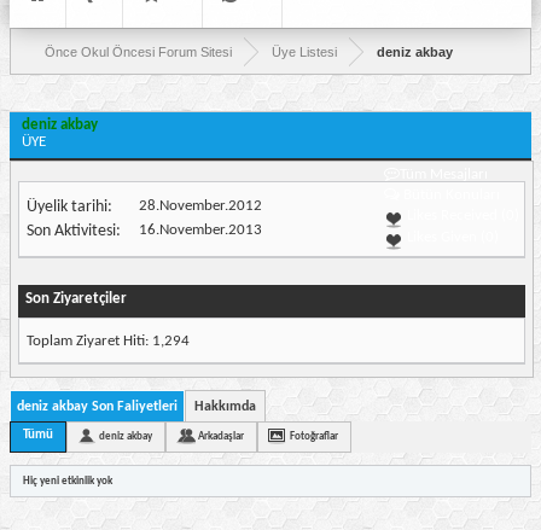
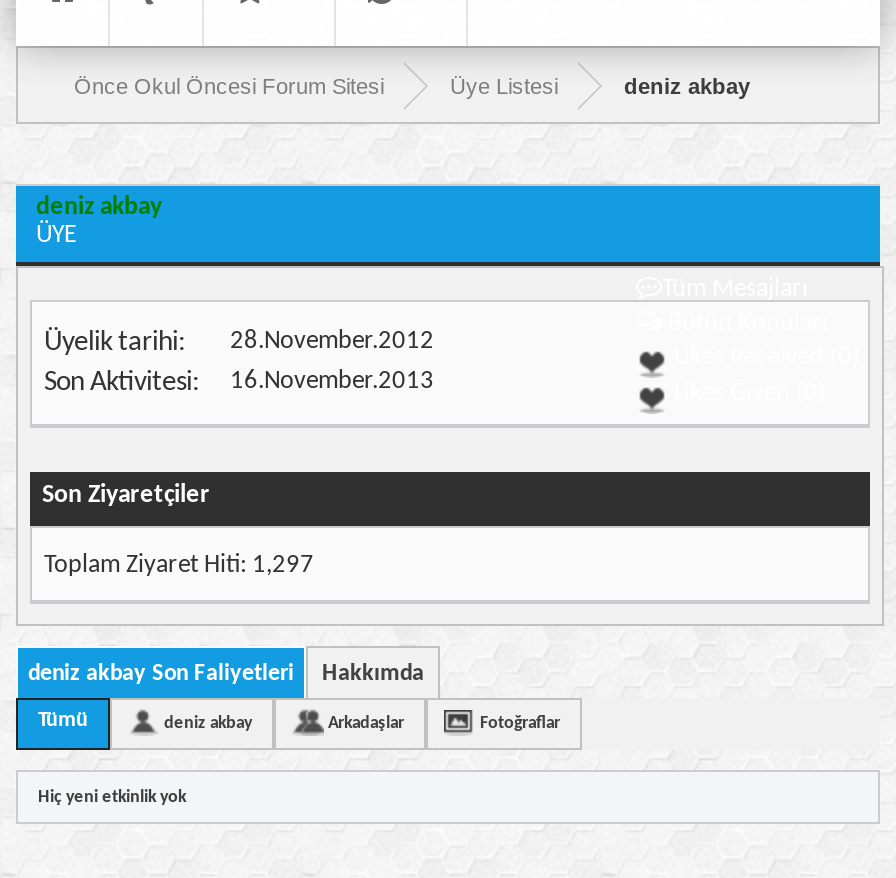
- Toplam Ziyaret Hiti: 1,294
+ Toplam Ziyaret Hiti: 1,297
